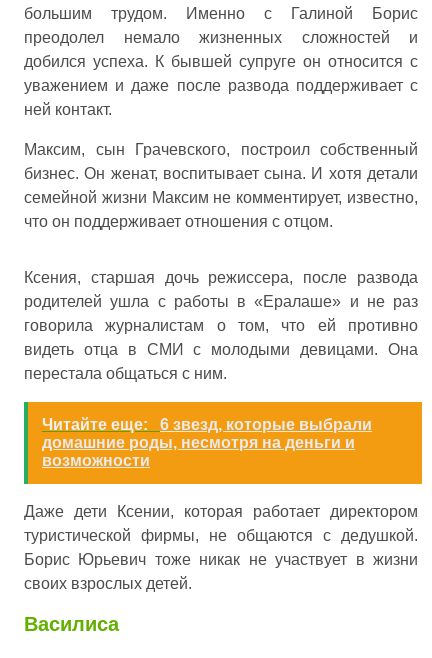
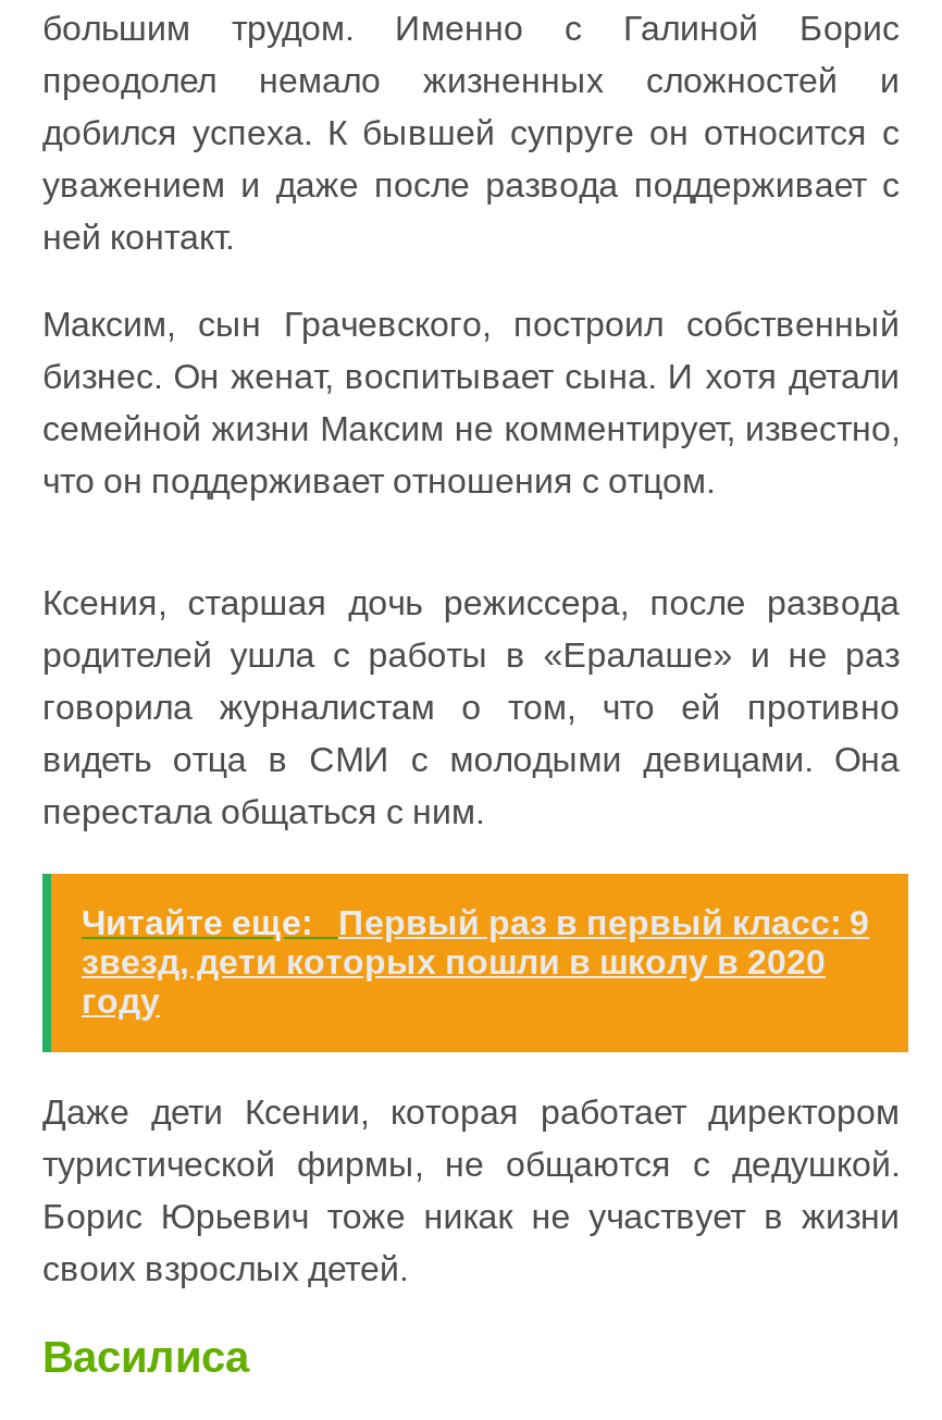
- Читайте еще: 6 звезд, которые выбрали
- домашние роды, несмотря на деньги и
- возможности
+ Читайте еще: Первый раз в первый класс: 9
+ звезд, дети которых пошли в школу в 2020
+ году
